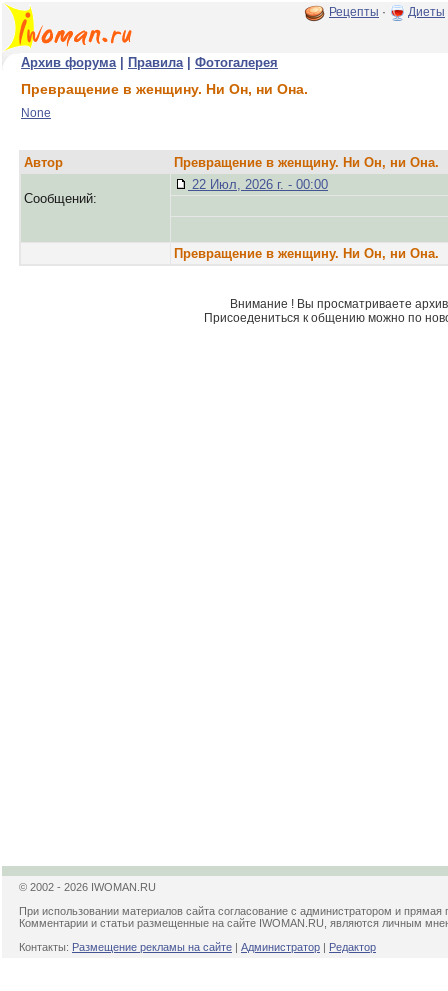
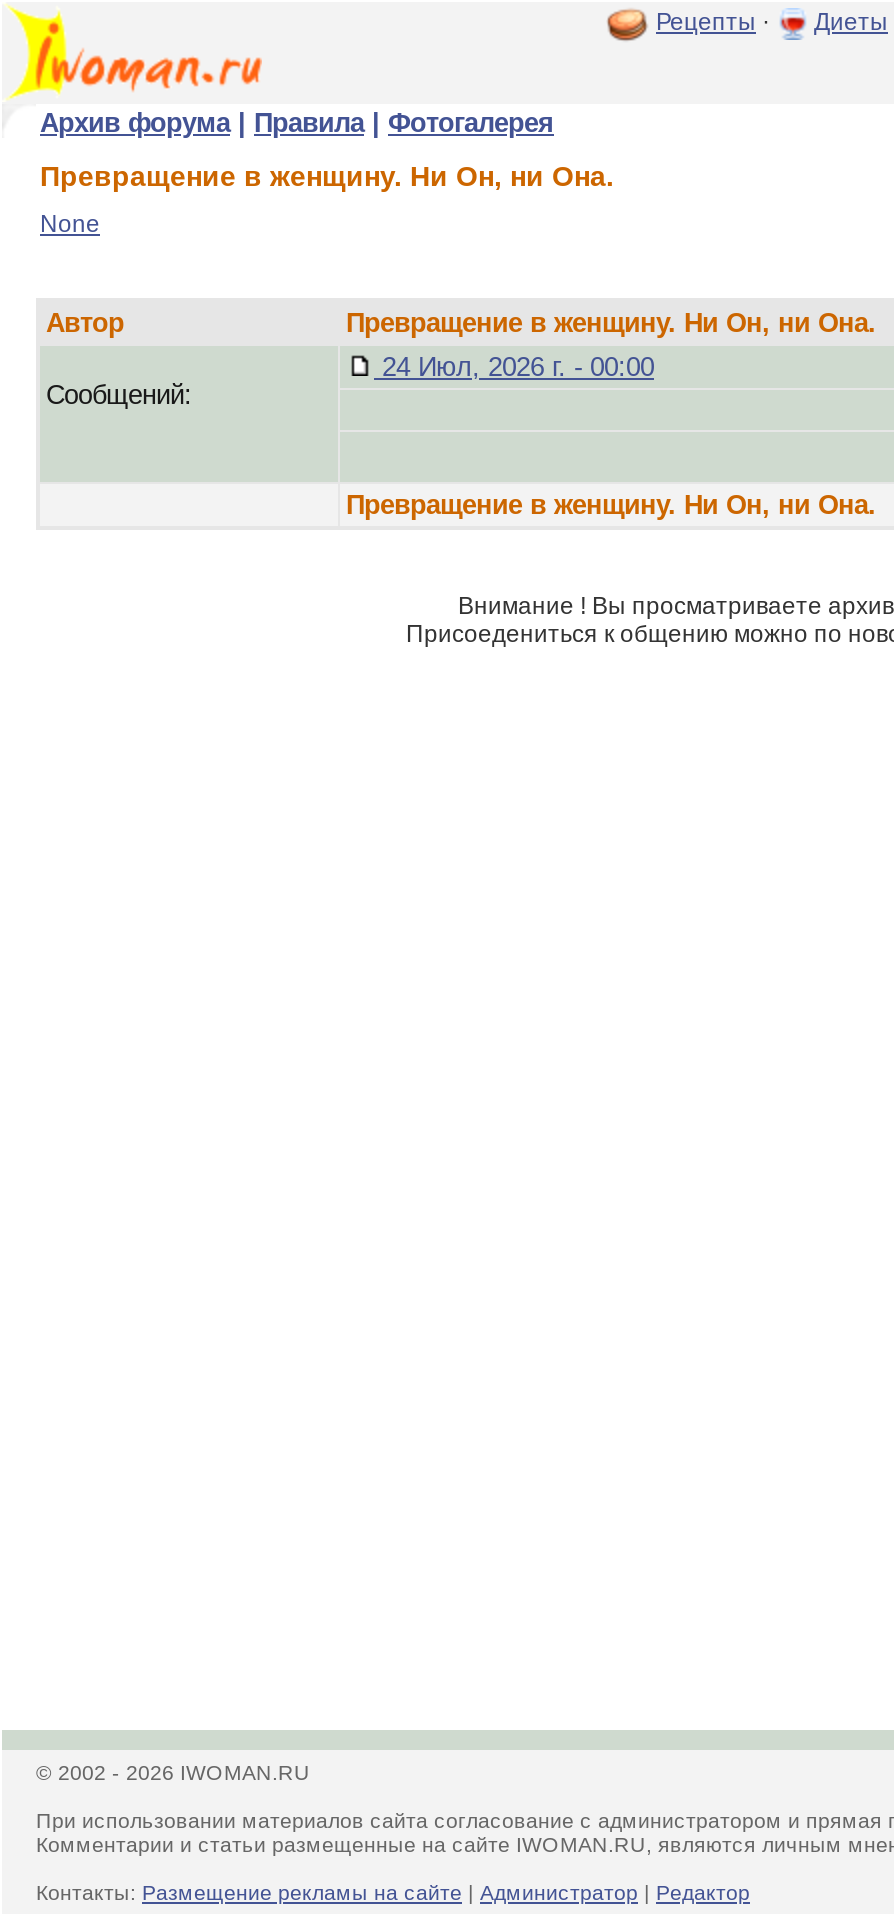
- 22 Июл, 2026 г. - 00:00
+ 24 Июл, 2026 г. - 00:00
